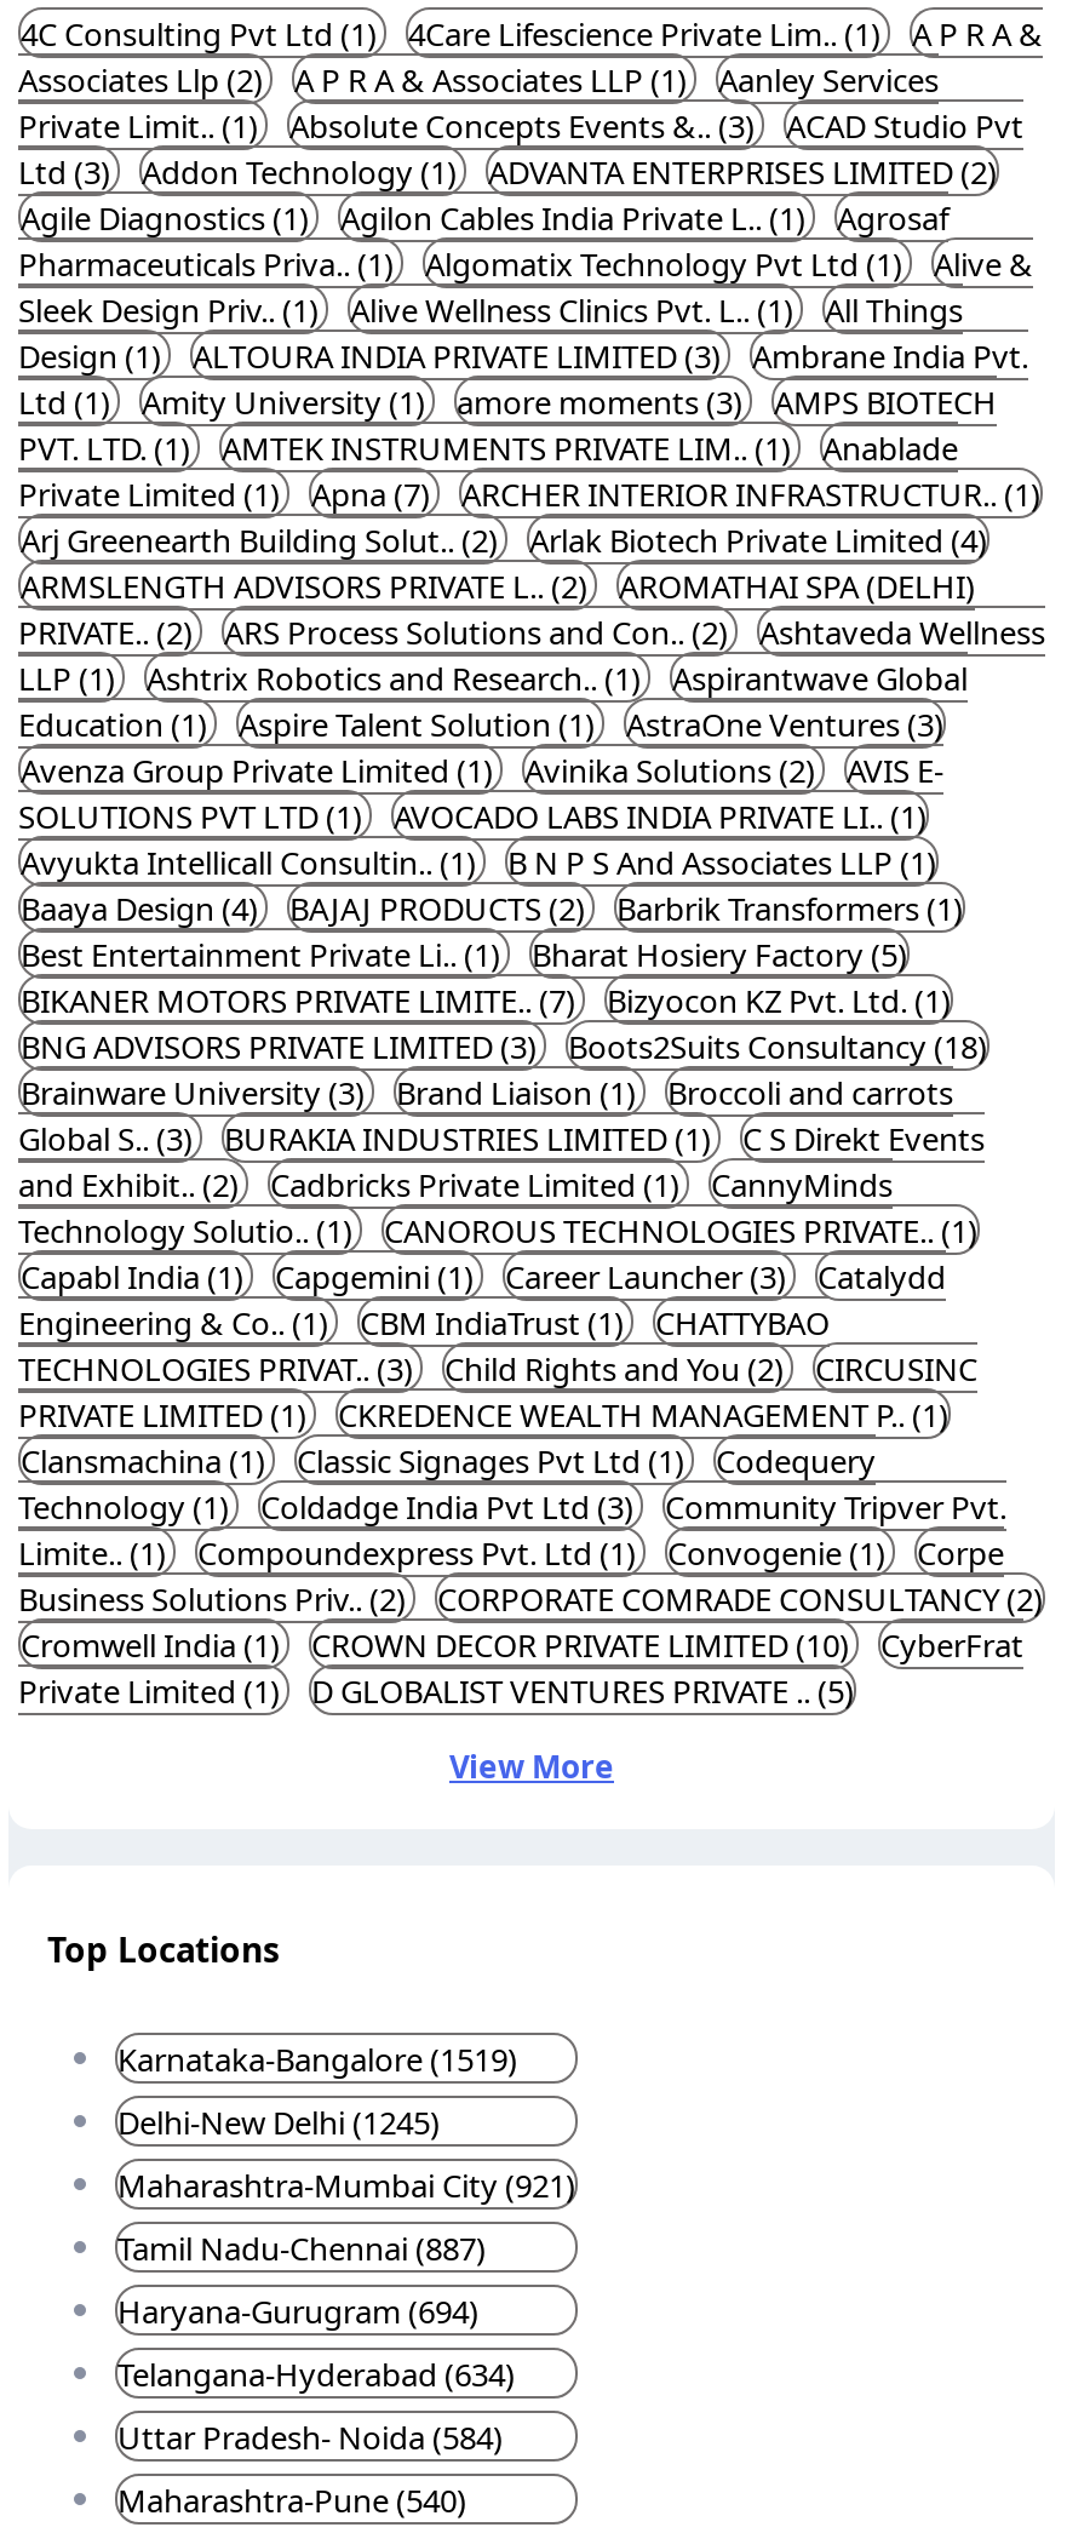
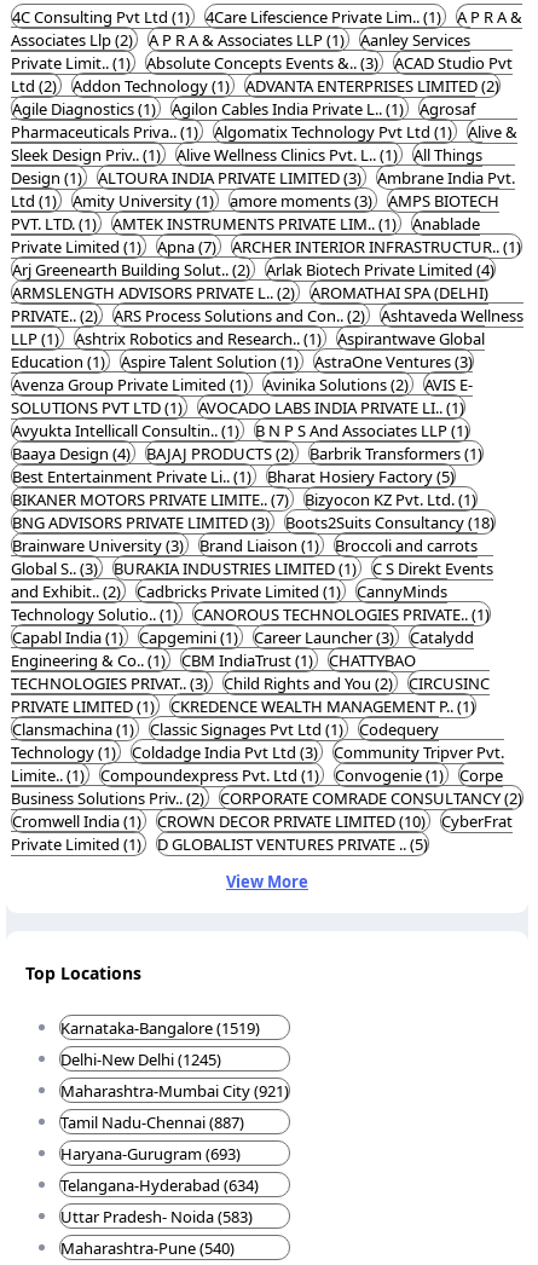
- Ltd (3) Addon Technology (1) ADVANTA ENTERPRISES LIMITED (2)
+ Ltd (2) Addon Technology (1) ADVANTA ENTERPRISES LIMITED (2)

- Haryana-Gurugram (694)
+ Haryana-Gurugram (693)

- Uttar Pradesh- Noida (584)
+ Uttar Pradesh- Noida (583)
